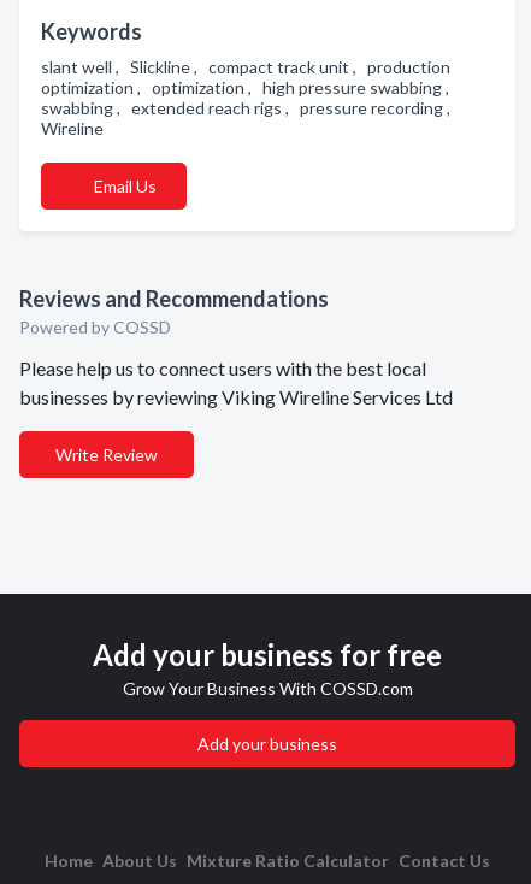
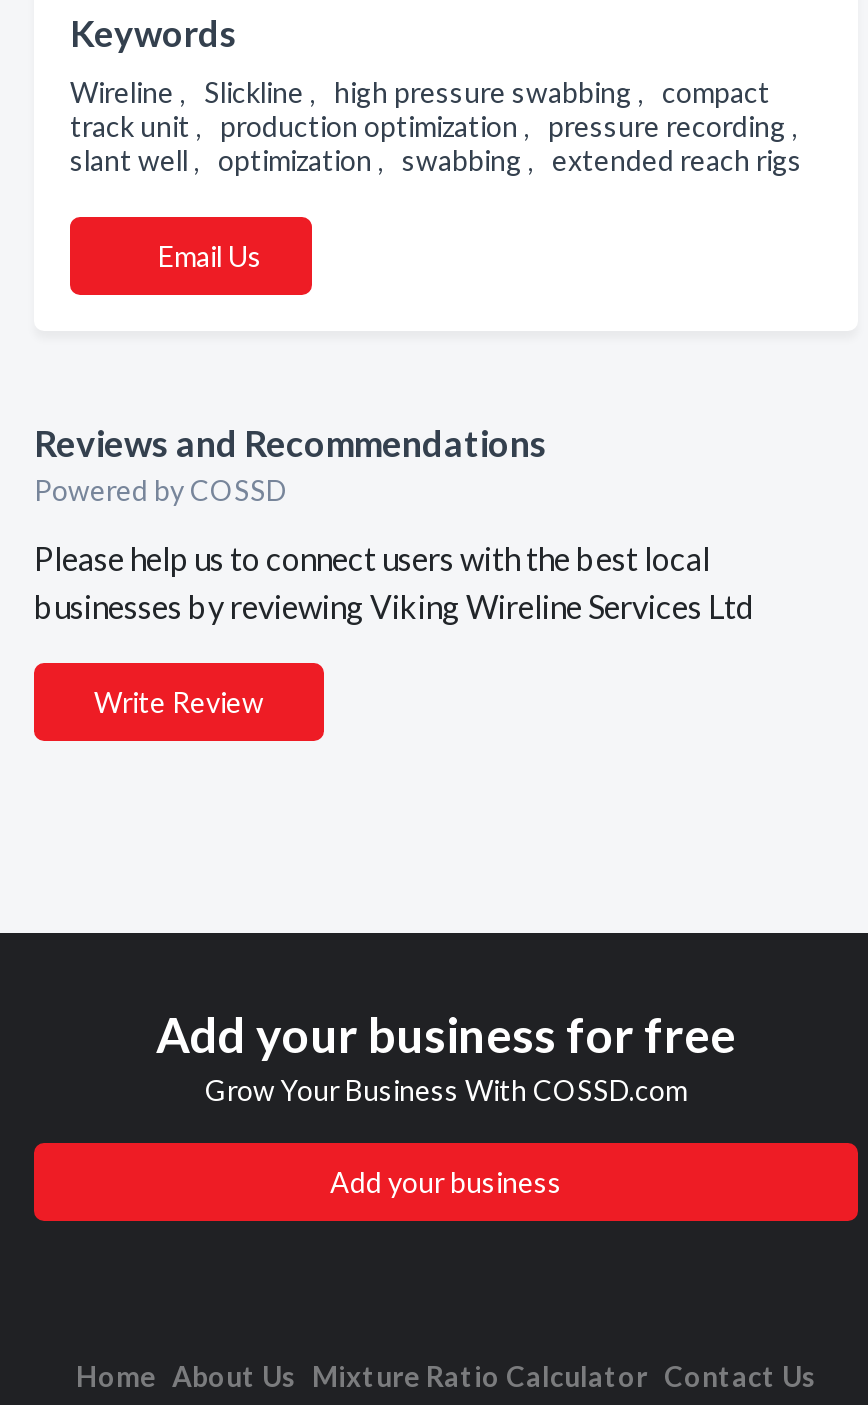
- slant well , Slickline , compact track unit , production
- optimization , optimization , high pressure swabbing ,
- swabbing , extended reach rigs , pressure recording ,
- Wireline
+ Wireline , Slickline , high pressure swabbing , compact
+ track unit , production optimization , pressure recording ,
+ slant well , optimization , swabbing , extended reach rigs
